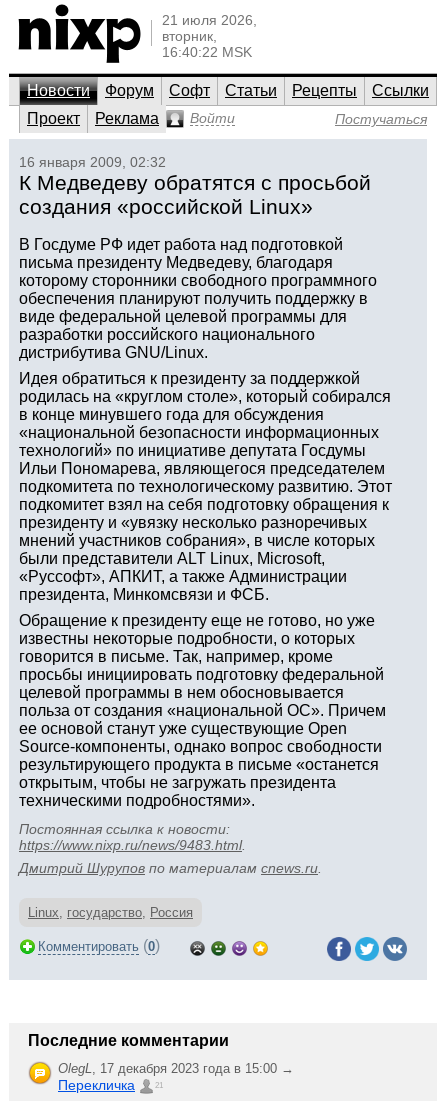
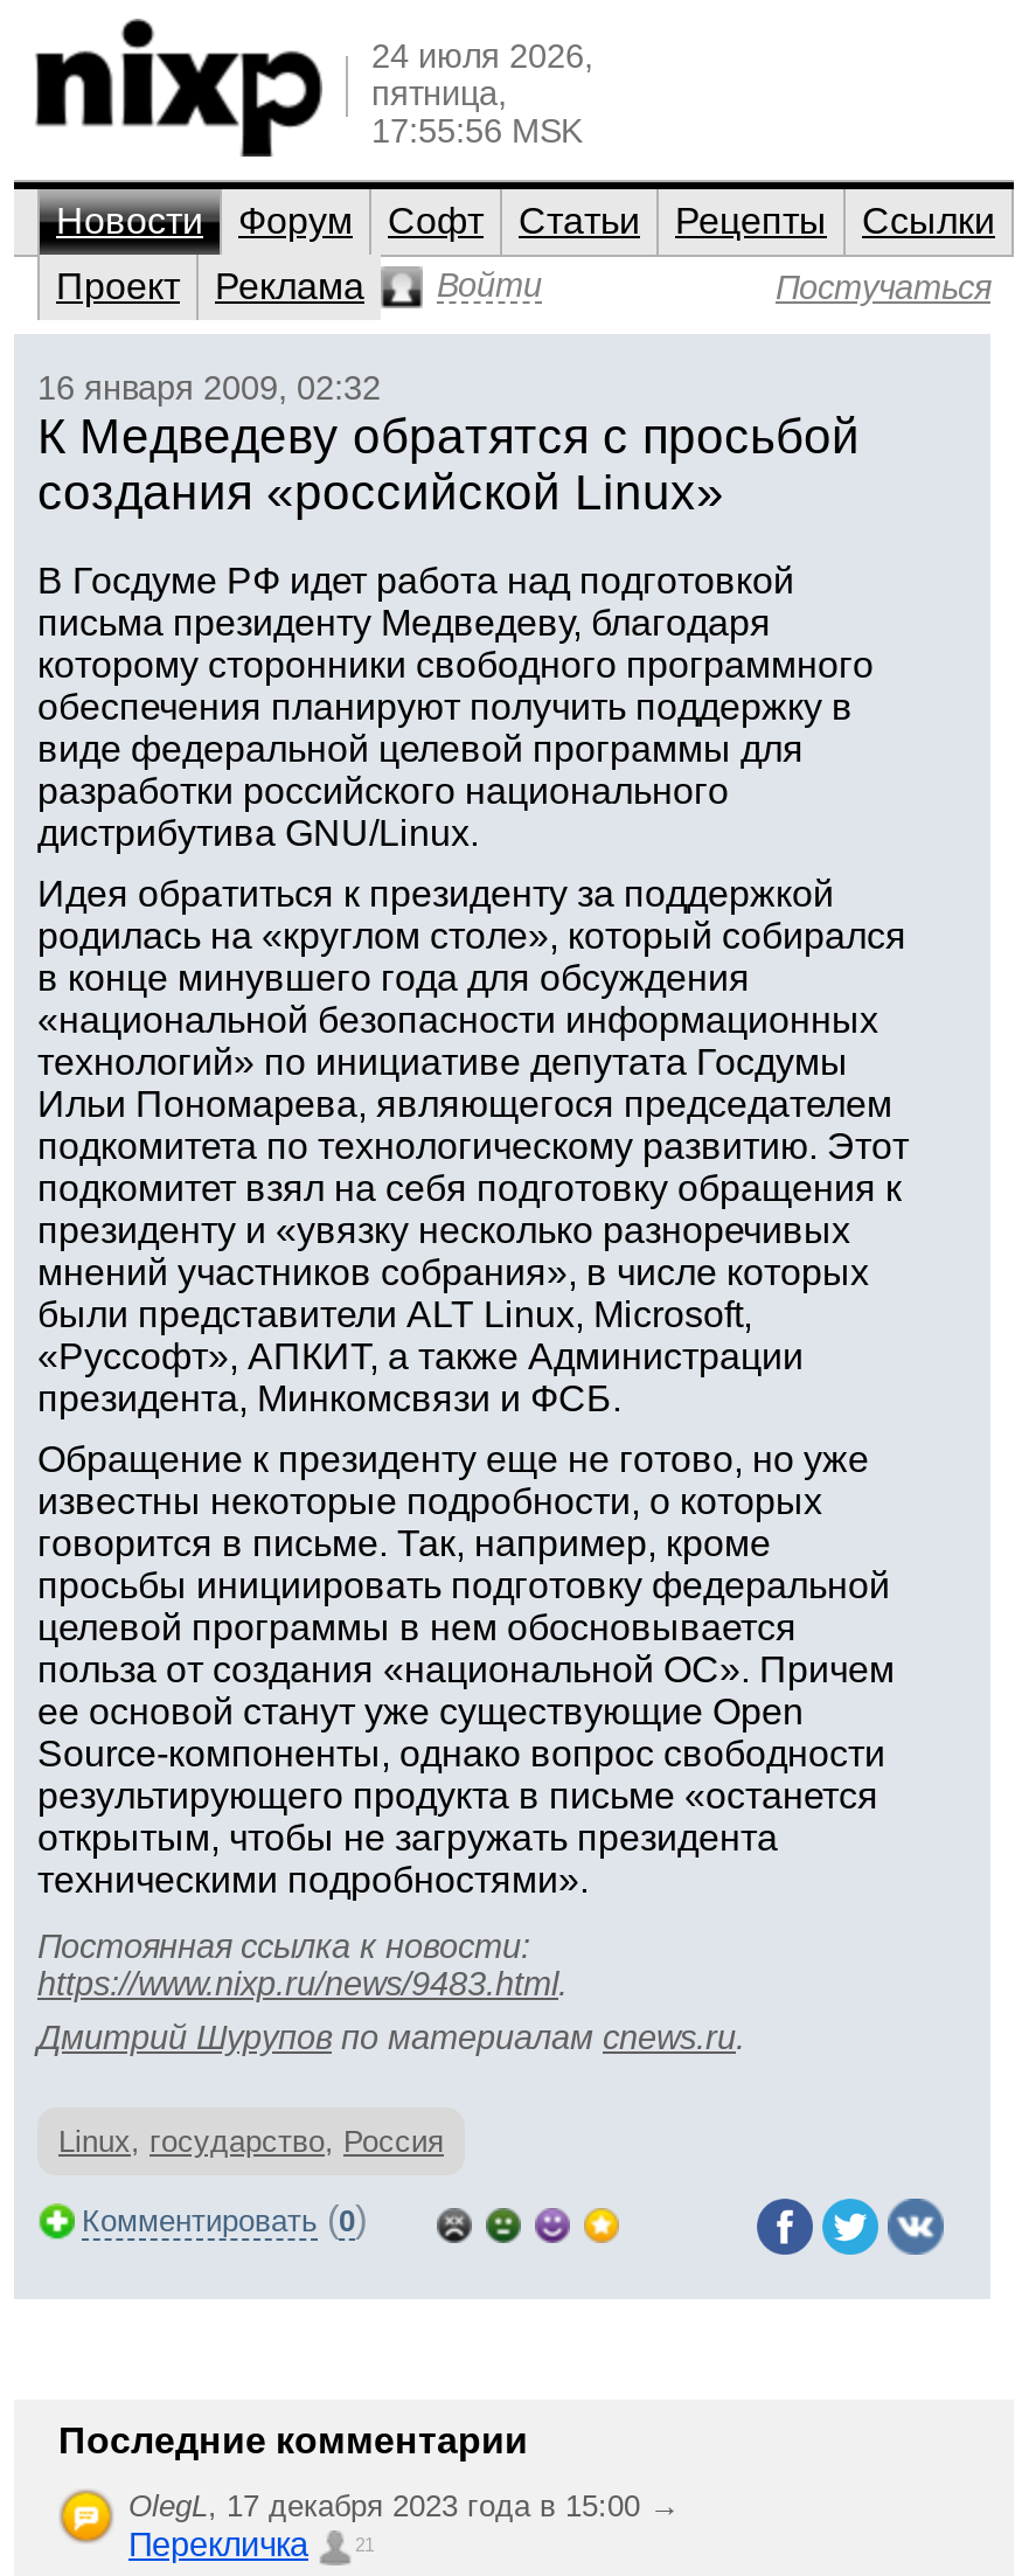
- 21 июля 2026,
- вторник,
- 16:40:22 MSK
+ 24 июля 2026,
+ пятница,
+ 17:55:56 MSK
